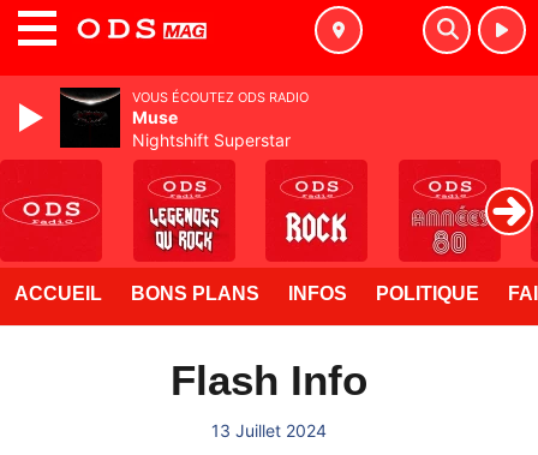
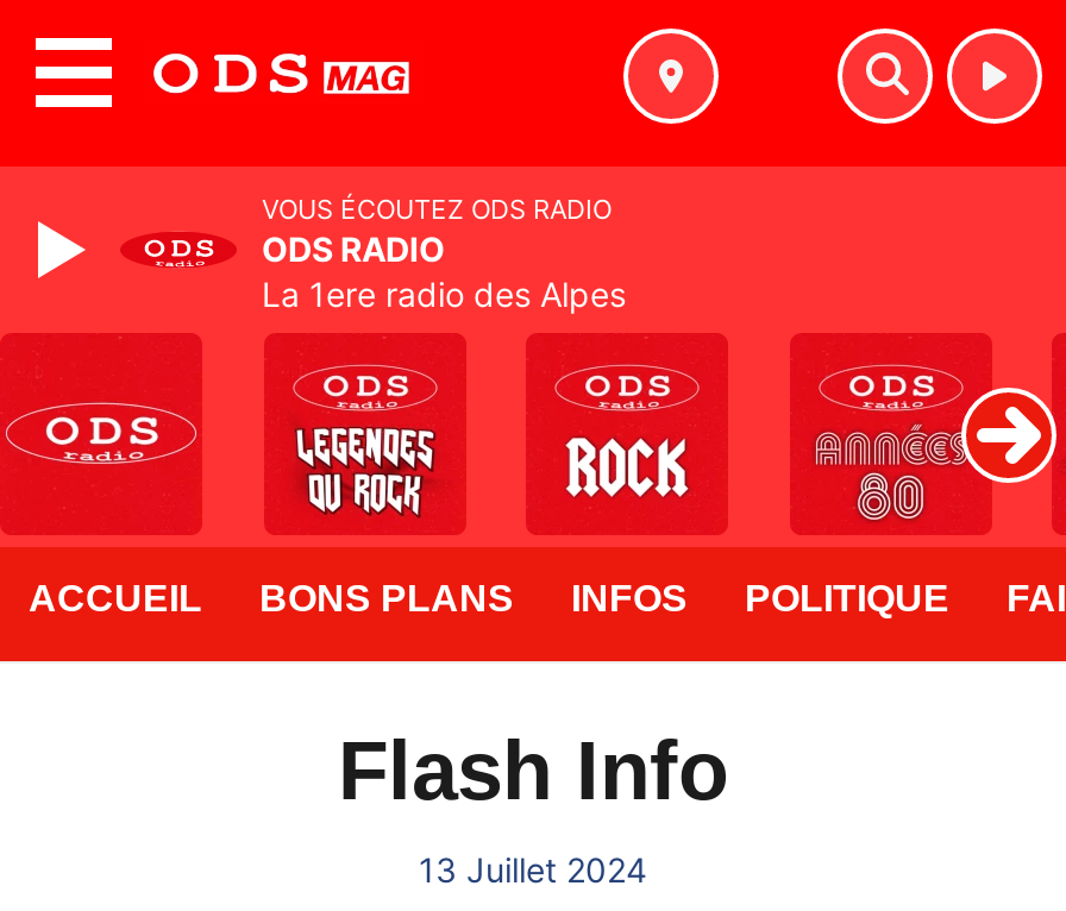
- [image]
- Muse
- Nightshift Superstar
+ [image]
+ ODS RADIO
+ La 1ere radio des Alpes
